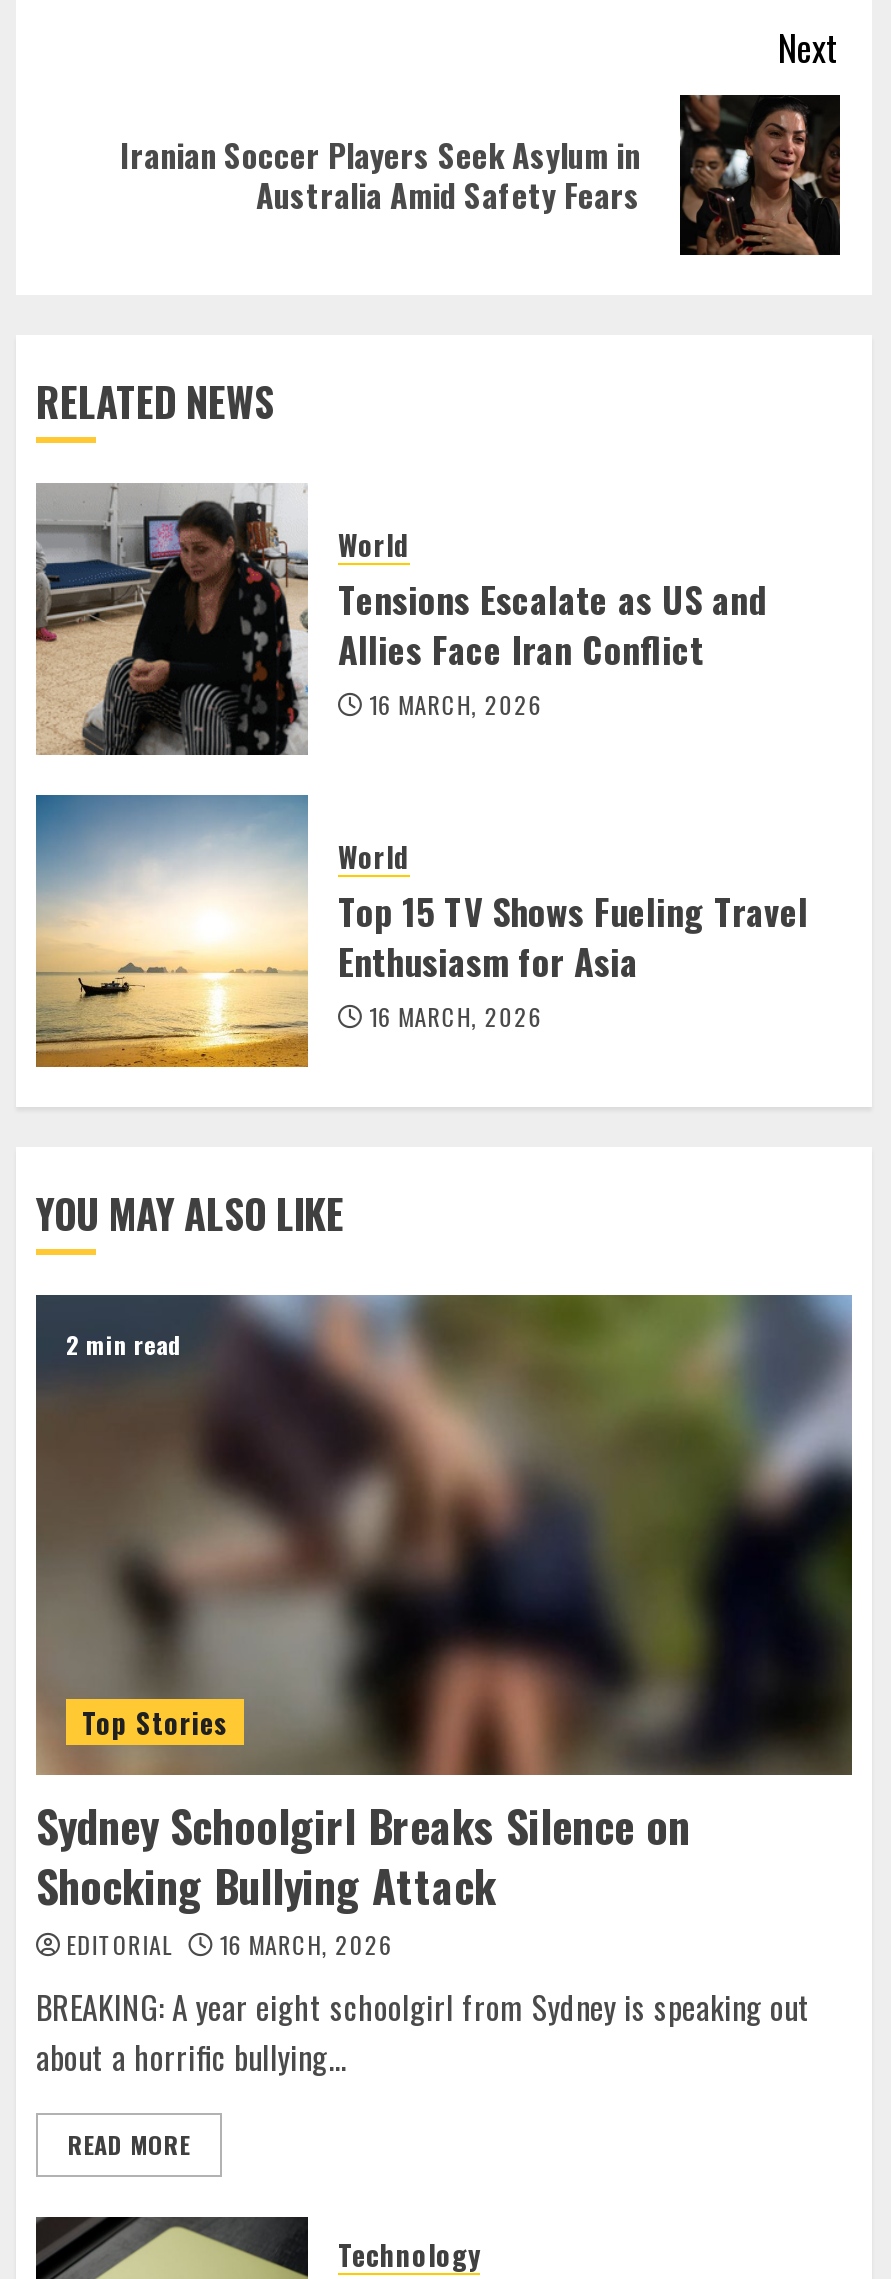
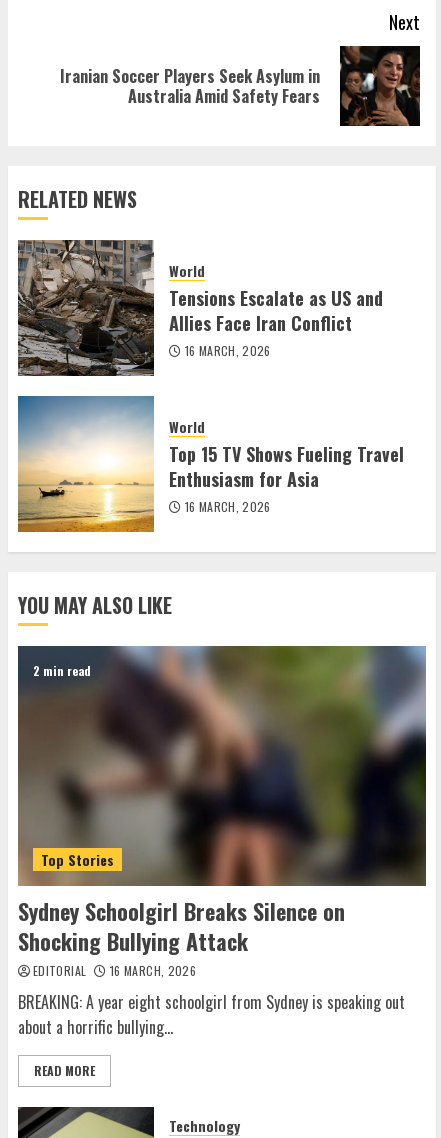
- [image]
+ [image]
